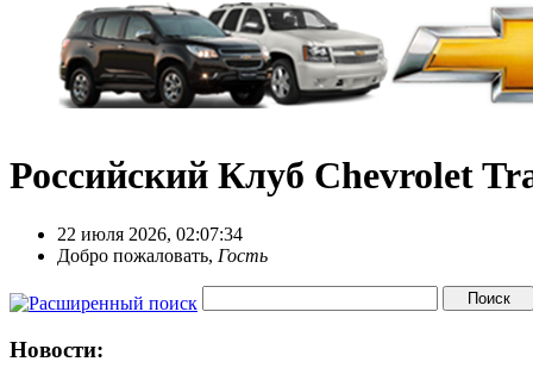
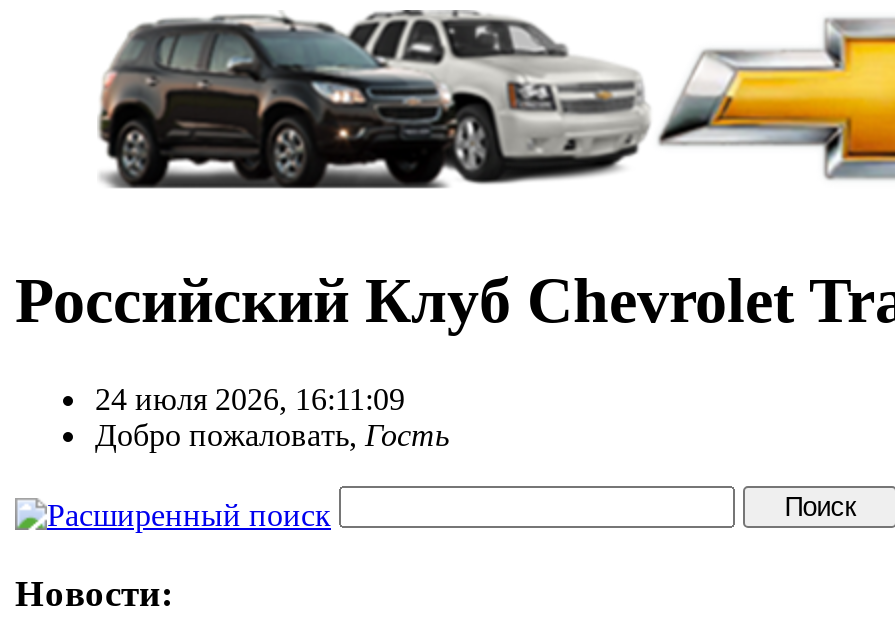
- 22 июля 2026, 02:07:34
+ 24 июля 2026, 16:11:09
